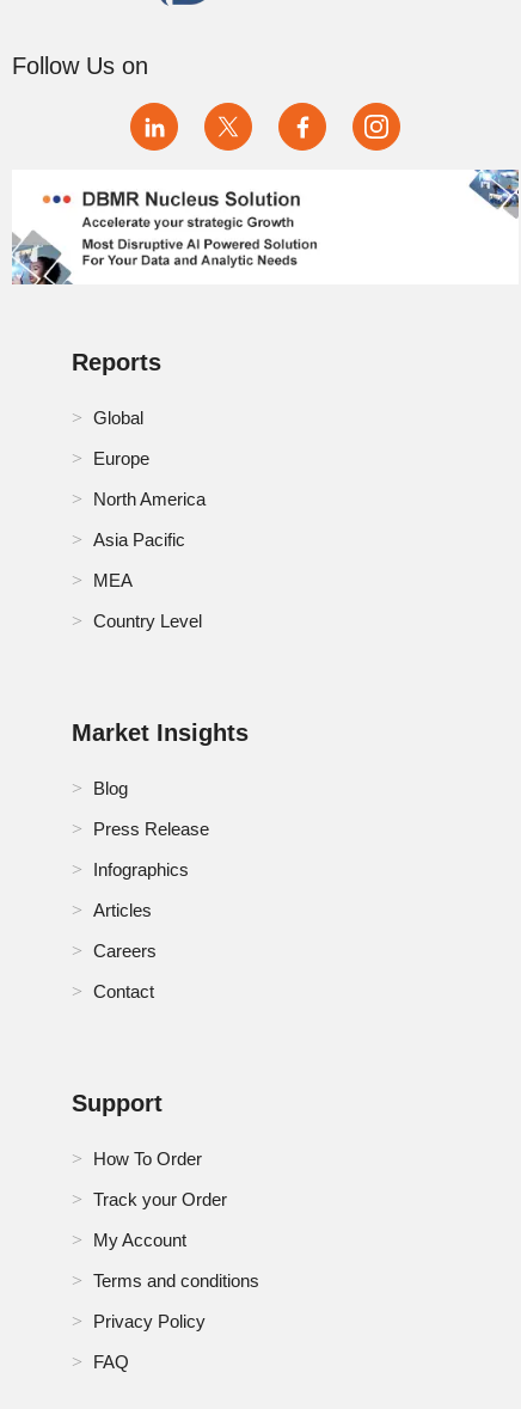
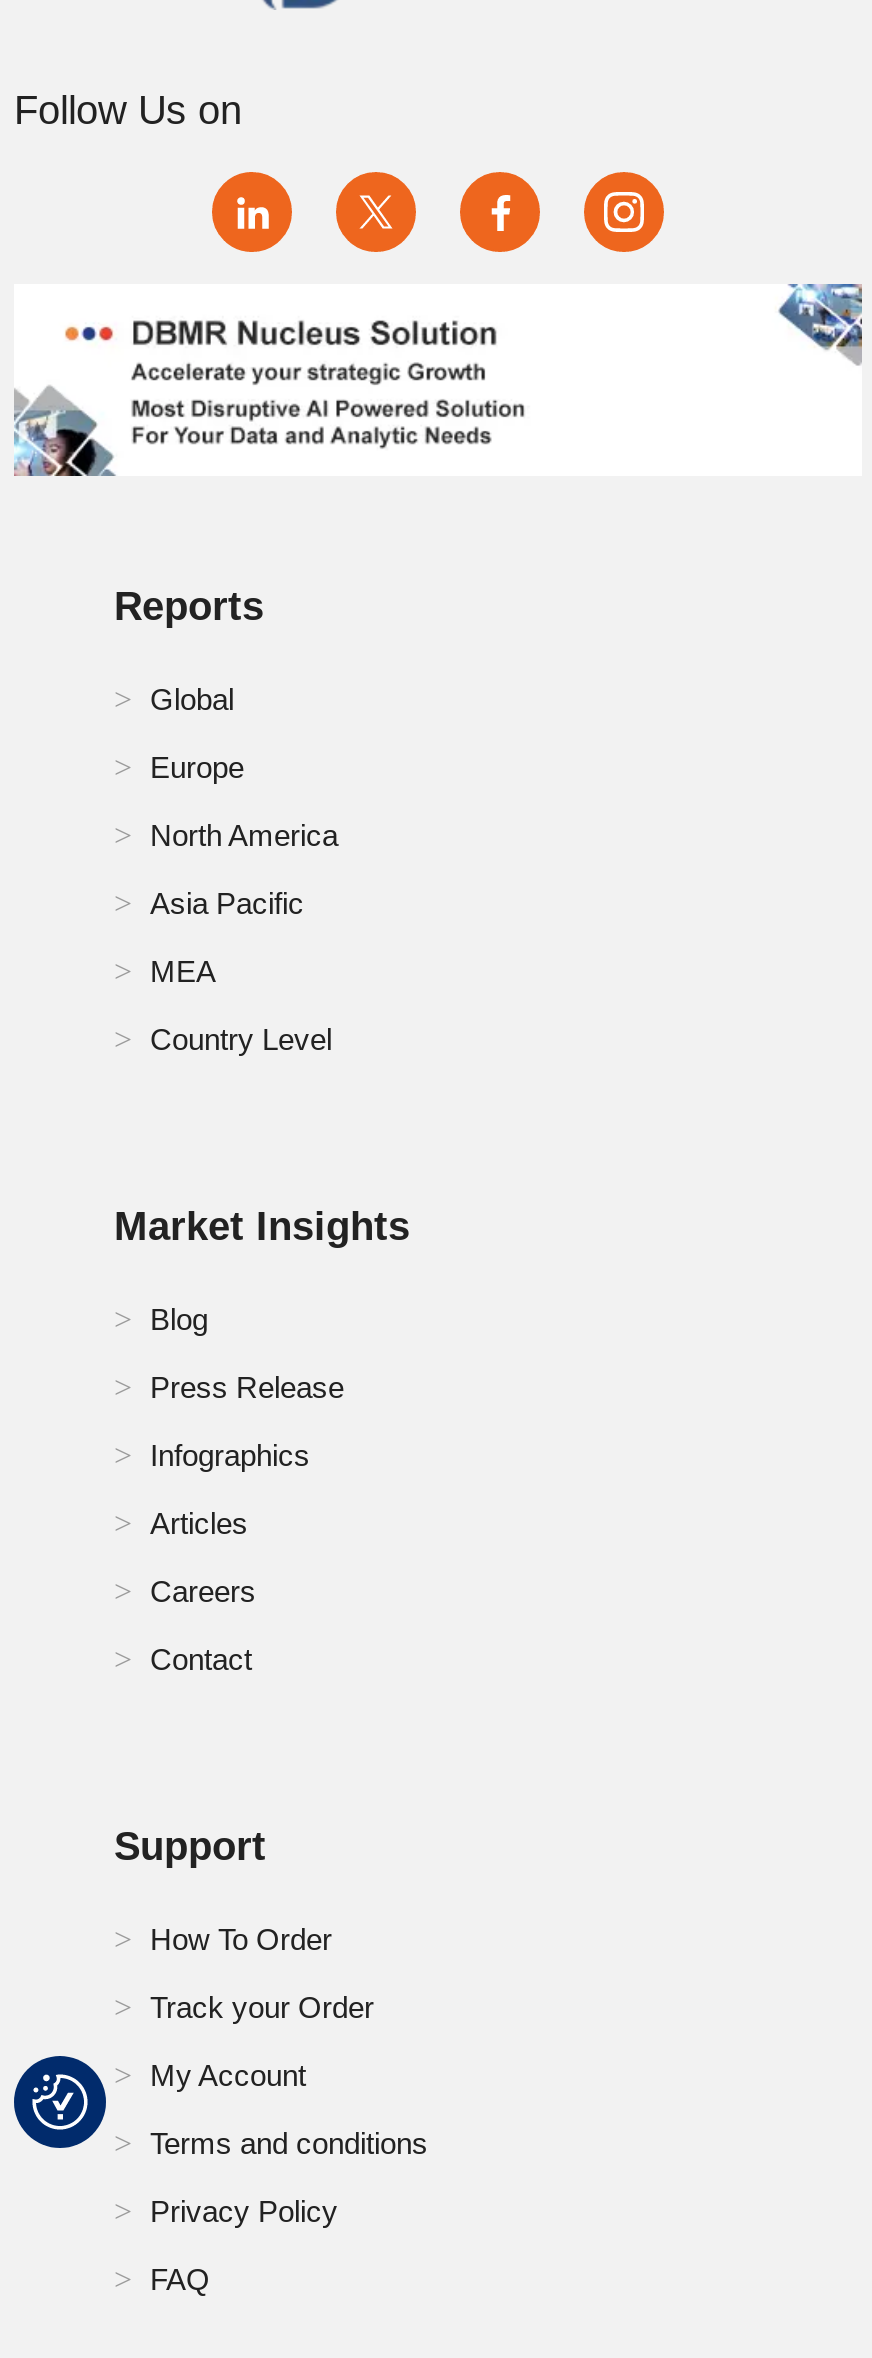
+ [image]
